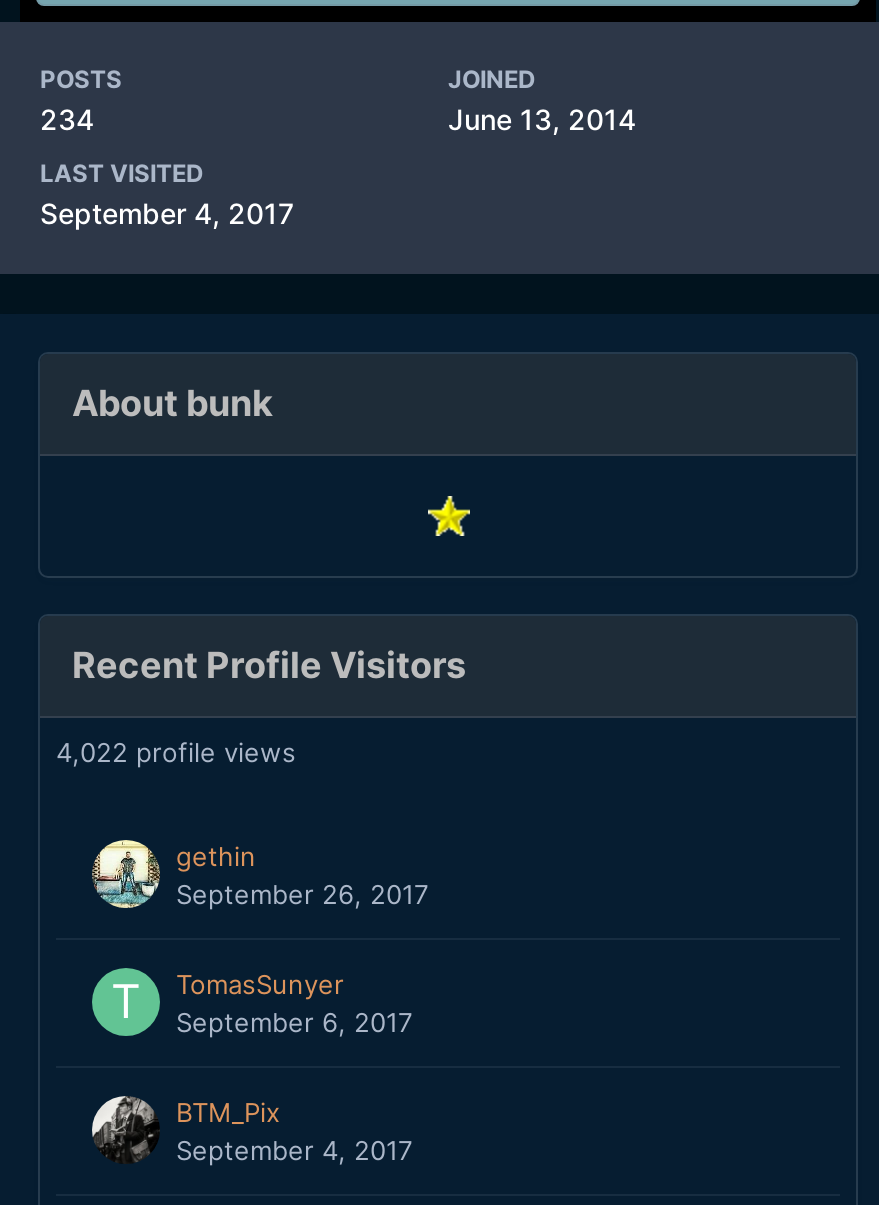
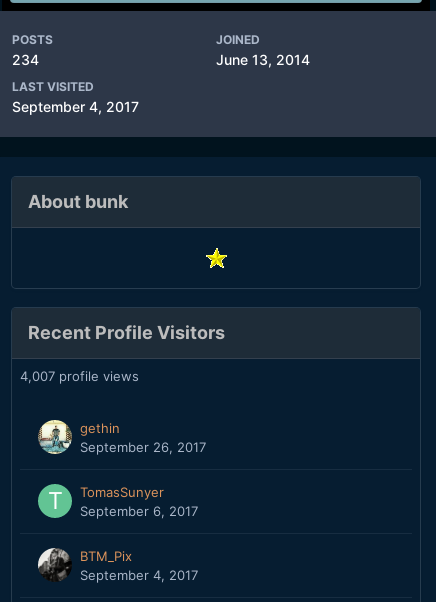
- 4,022 profile views
+ 4,007 profile views
